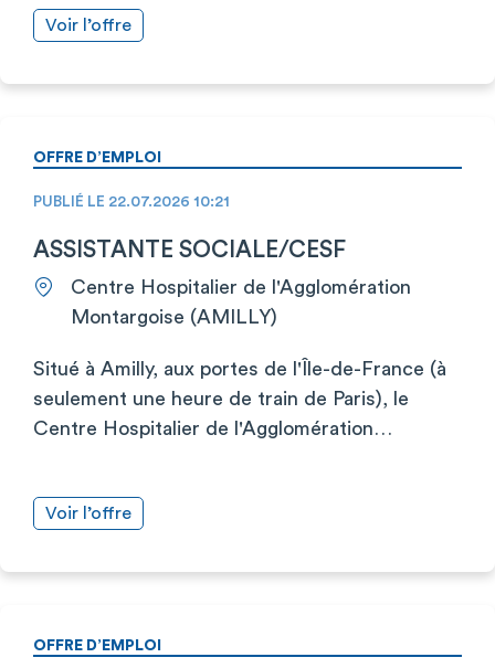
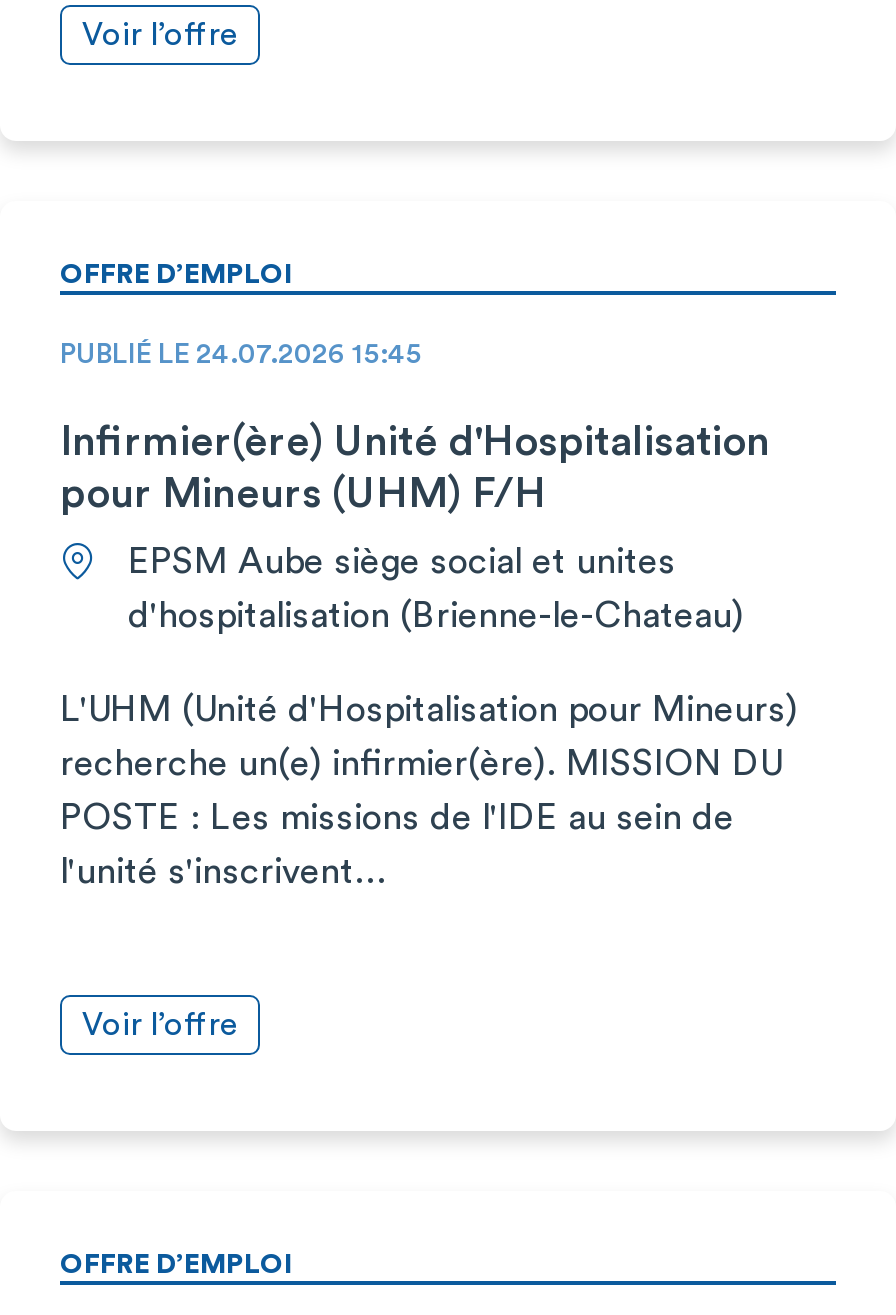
- PUBLIÉ LE 22.07.2026 10:21
- ASSISTANTE SOCIALE/CESF
- Centre Hospitalier de l'Agglomération
- Montargoise (AMILLY)
- Situé à Amilly, aux portes de l'Île-de-France (à
- seulement une heure de train de Paris), le
- Centre Hospitalier de l'Agglomération…
+ PUBLIÉ LE 24.07.2026 15:45
+ Infirmier(ère) Unité d'Hospitalisation
+ pour Mineurs (UHM) F/H
+ EPSM Aube siège social et unites
+ d'hospitalisation (Brienne-le-Chateau)
+ L'UHM (Unité d'Hospitalisation pour Mineurs)
+ recherche un(e) infirmier(ère). MISSION DU
+ POSTE : Les missions de l'IDE au sein de
+ l'unité s'inscrivent…
